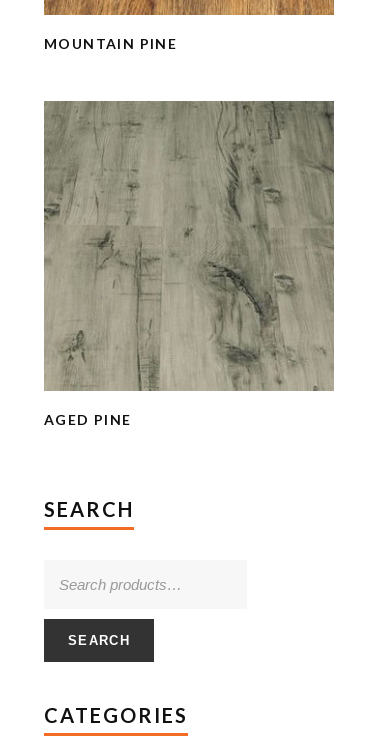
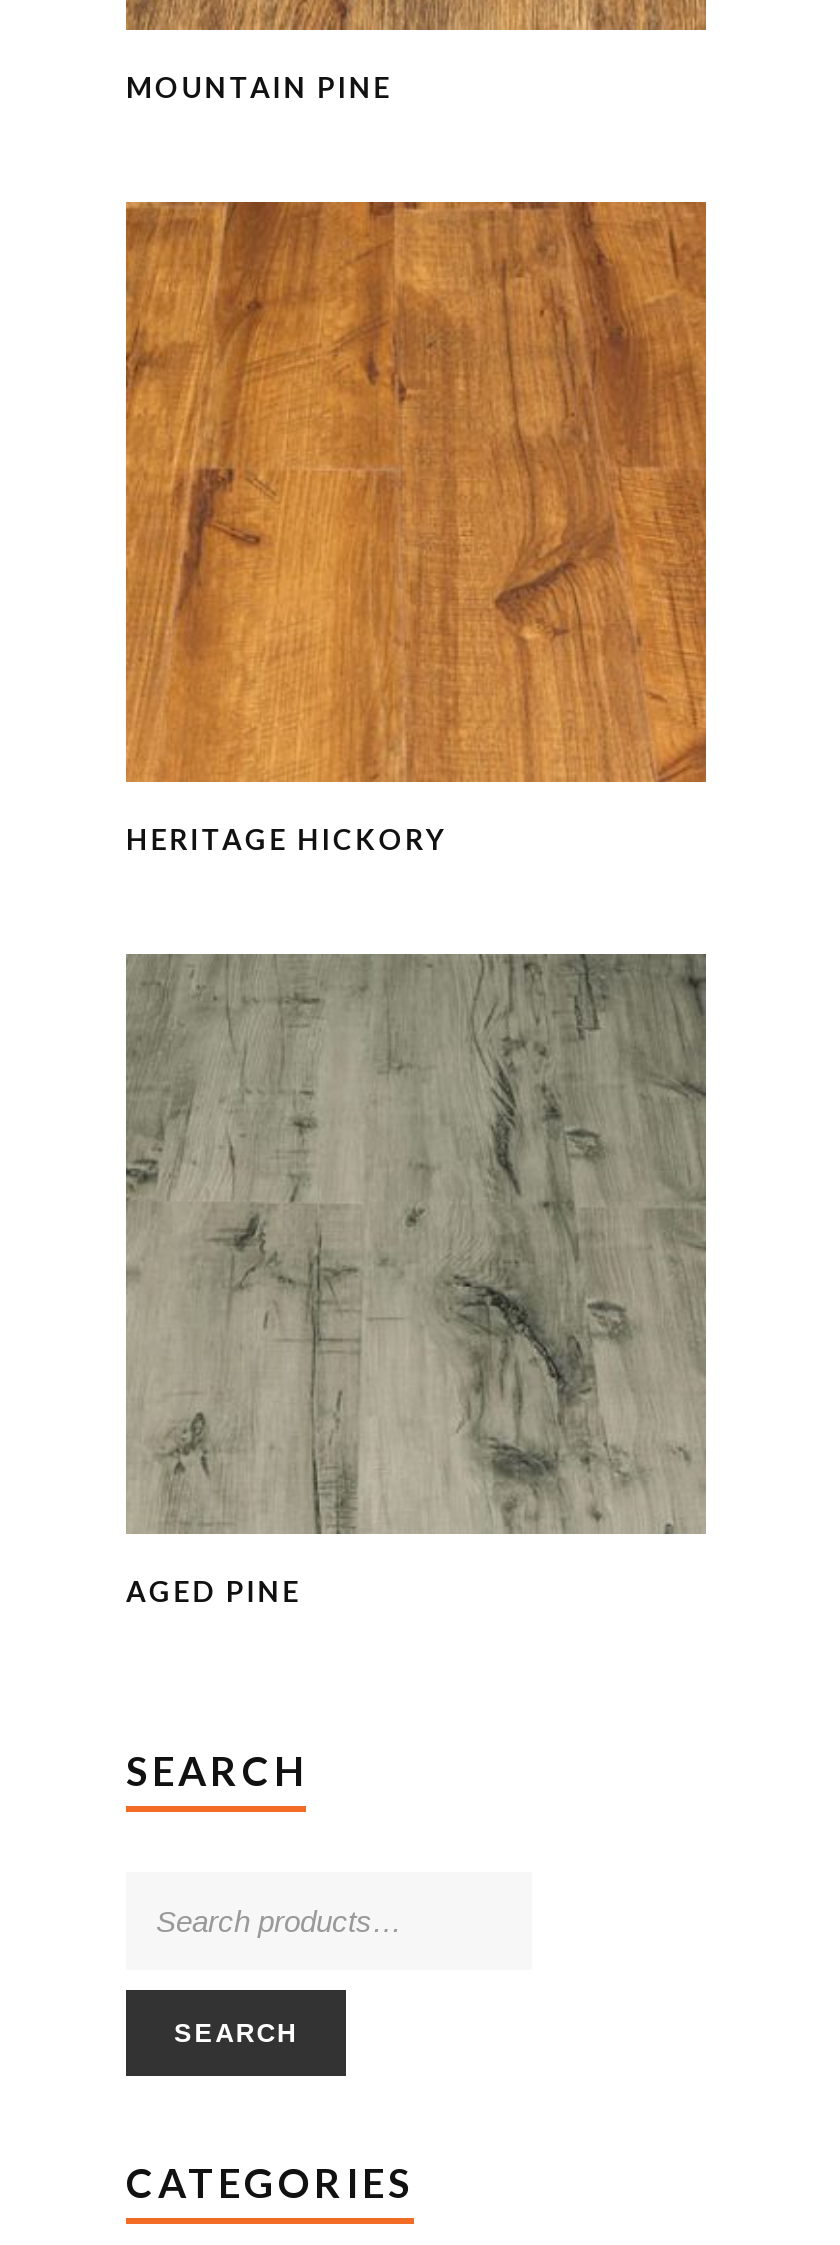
+ [image]
+ HERITAGE HICKORY
